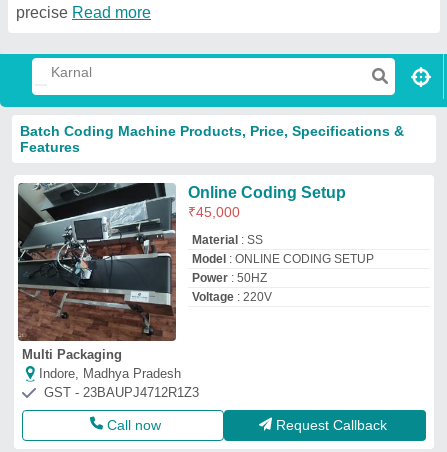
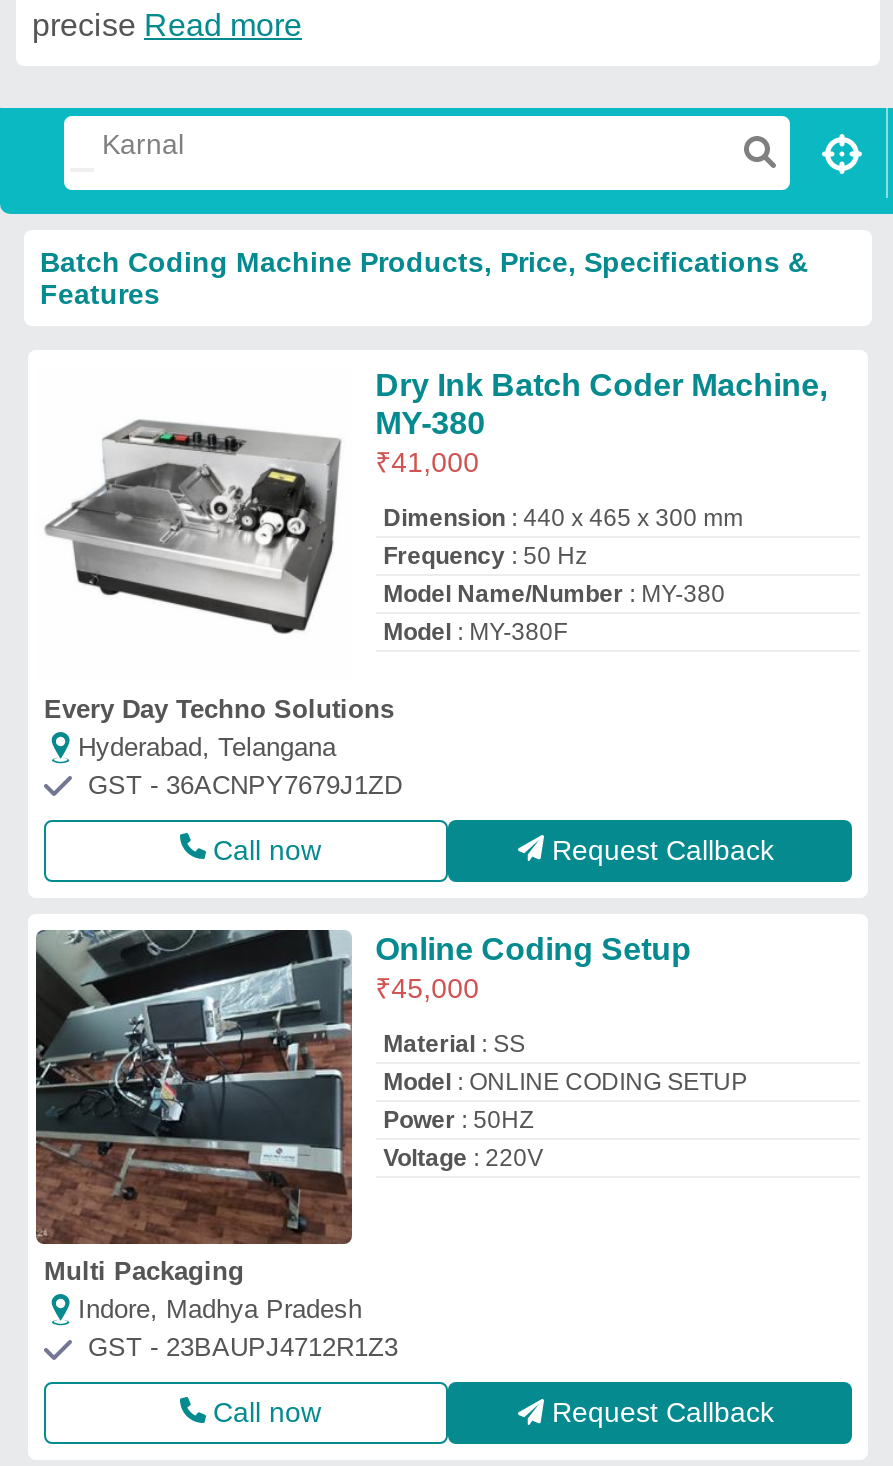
+ [image]
+ Dry Ink Batch Coder Machine,
+ MY-380
+ ₹41,000
+ Dimension: 440 x 465 x 300 mm
+ Frequency: 50 Hz
+ Model Name/Number: MY-380
+ Model: MY-380F
+ Every Day Techno Solutions
+ Hyderabad, Telangana
+ GST - 36ACNPY7679J1ZD
+ Call now
+ Request Callback
